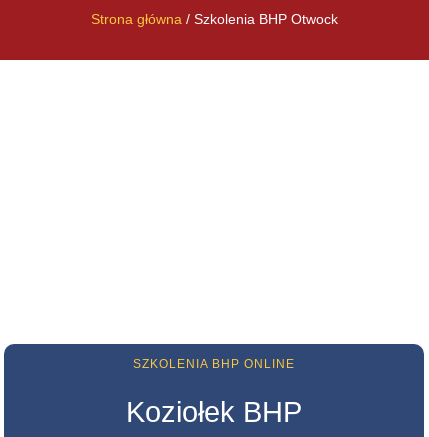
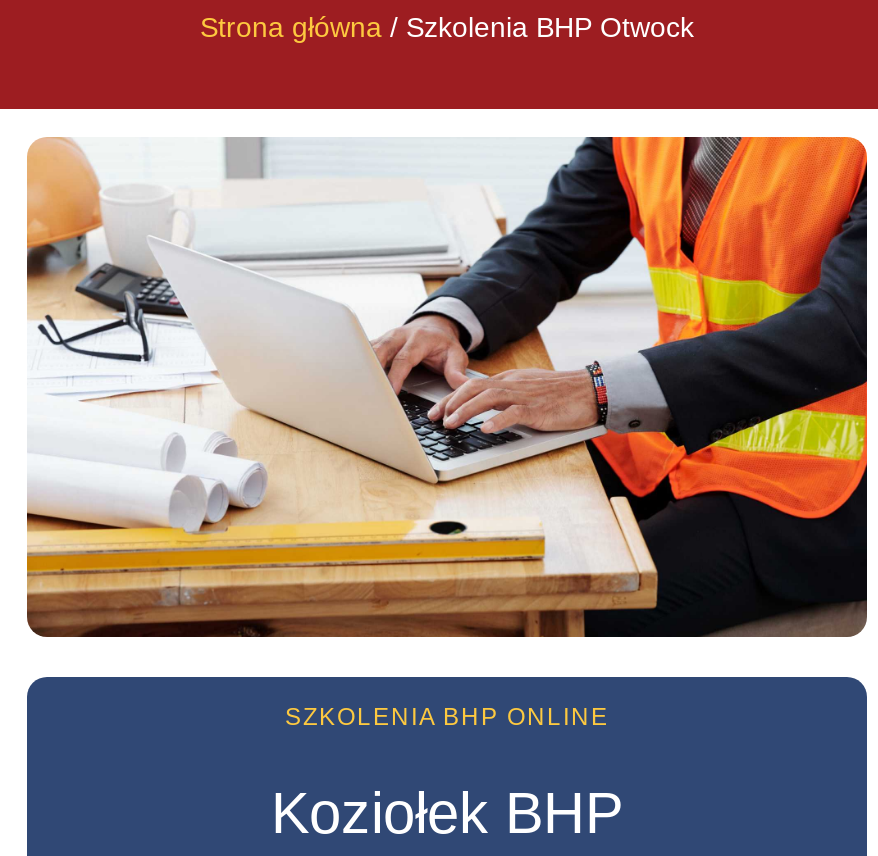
+ [image]
